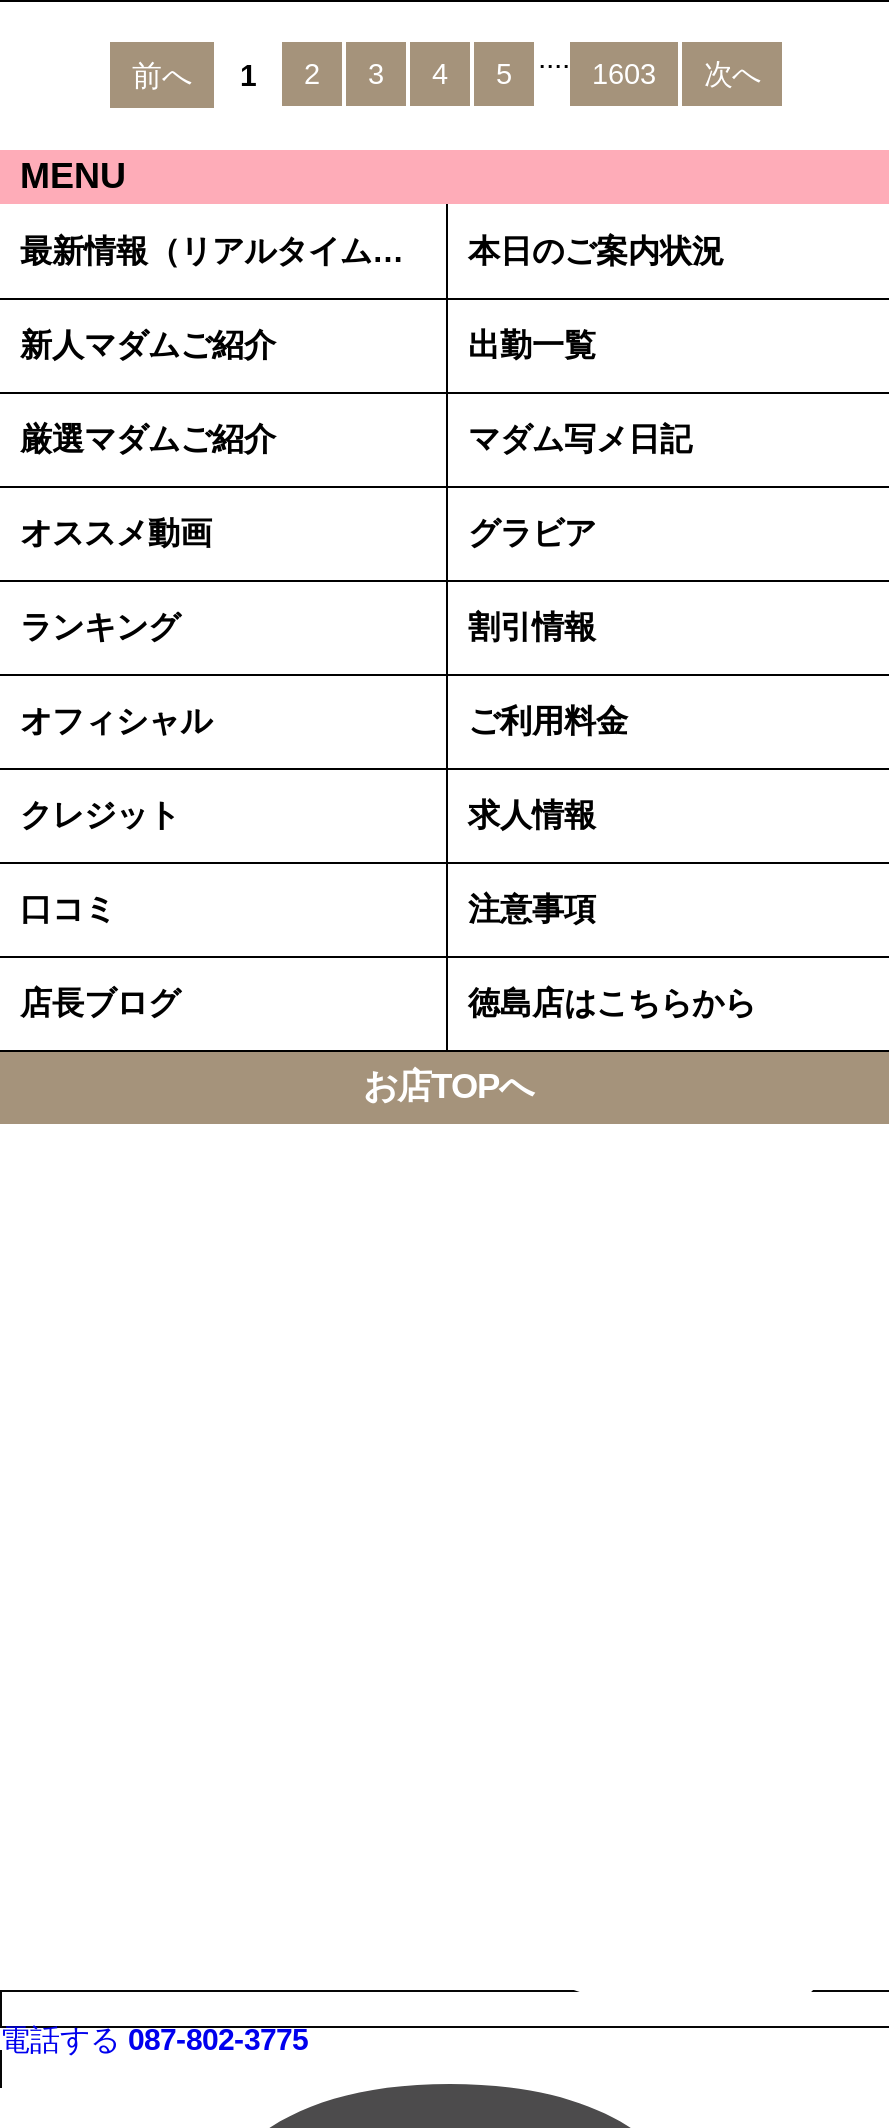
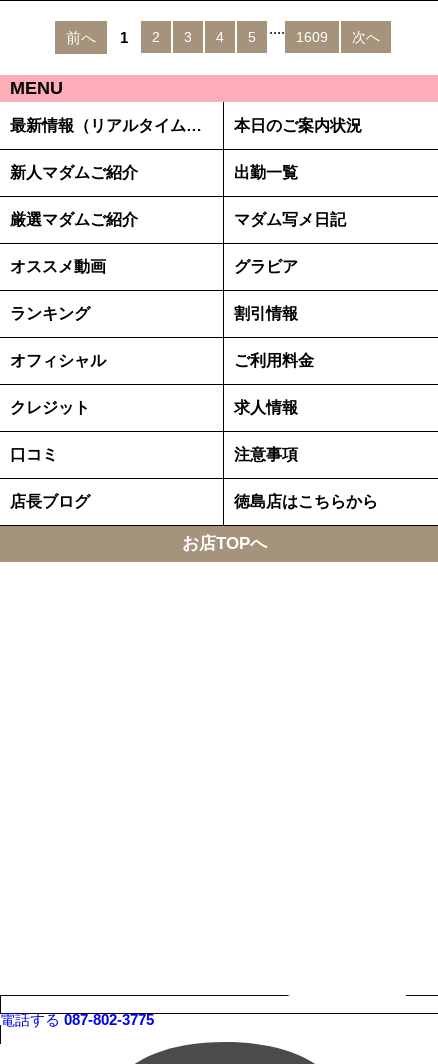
- 1603
+ 1609
